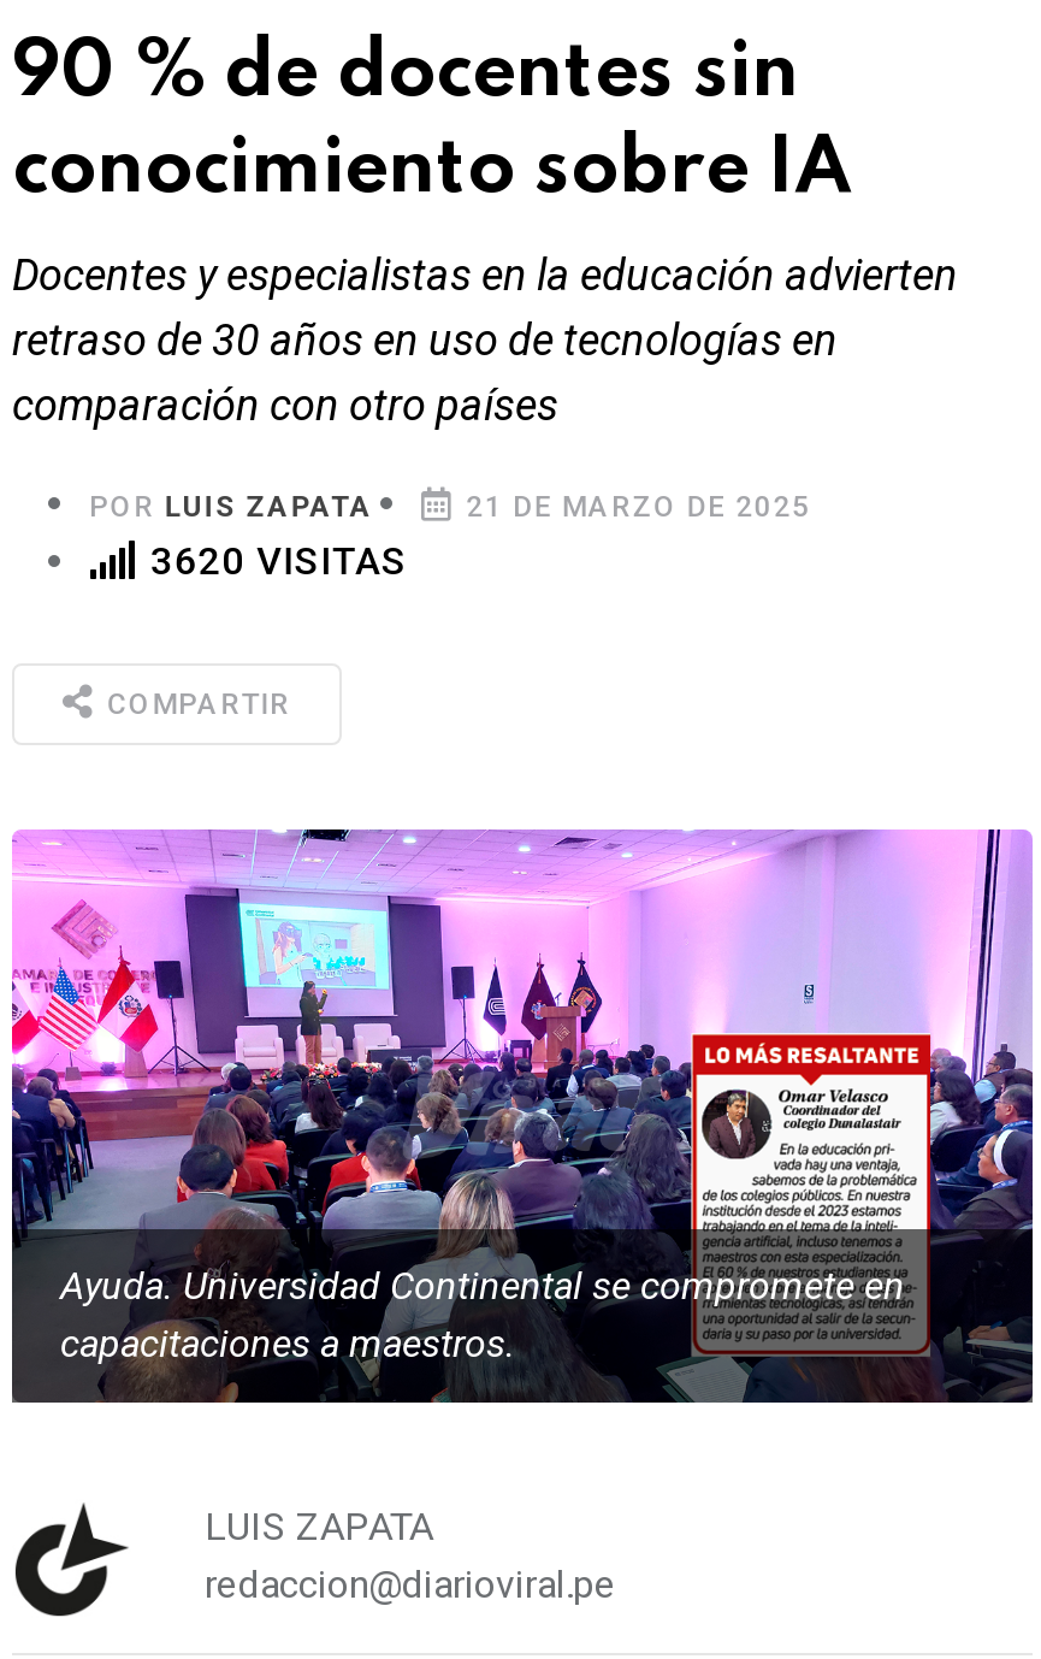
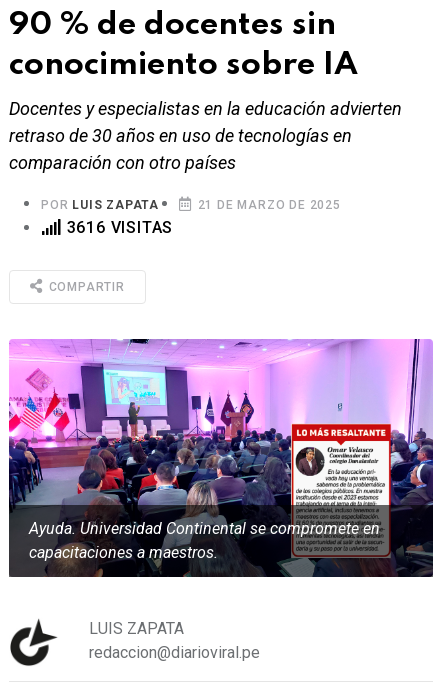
- 3620 VISITAS
+ 3616 VISITAS
